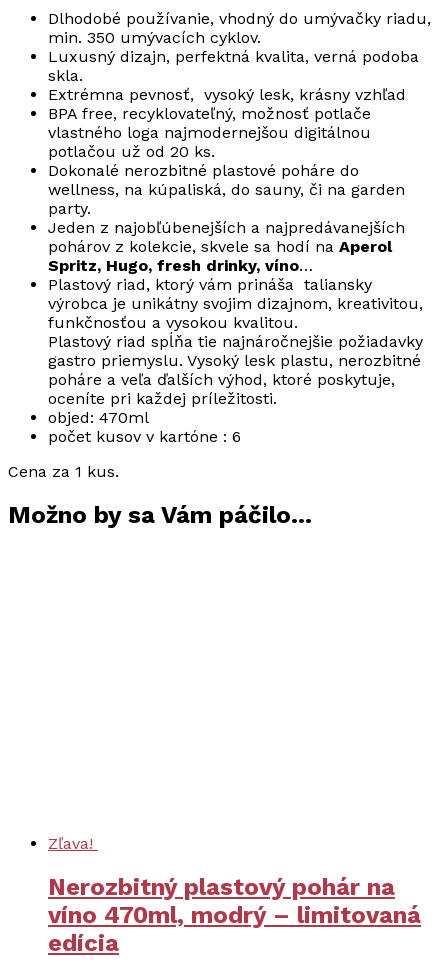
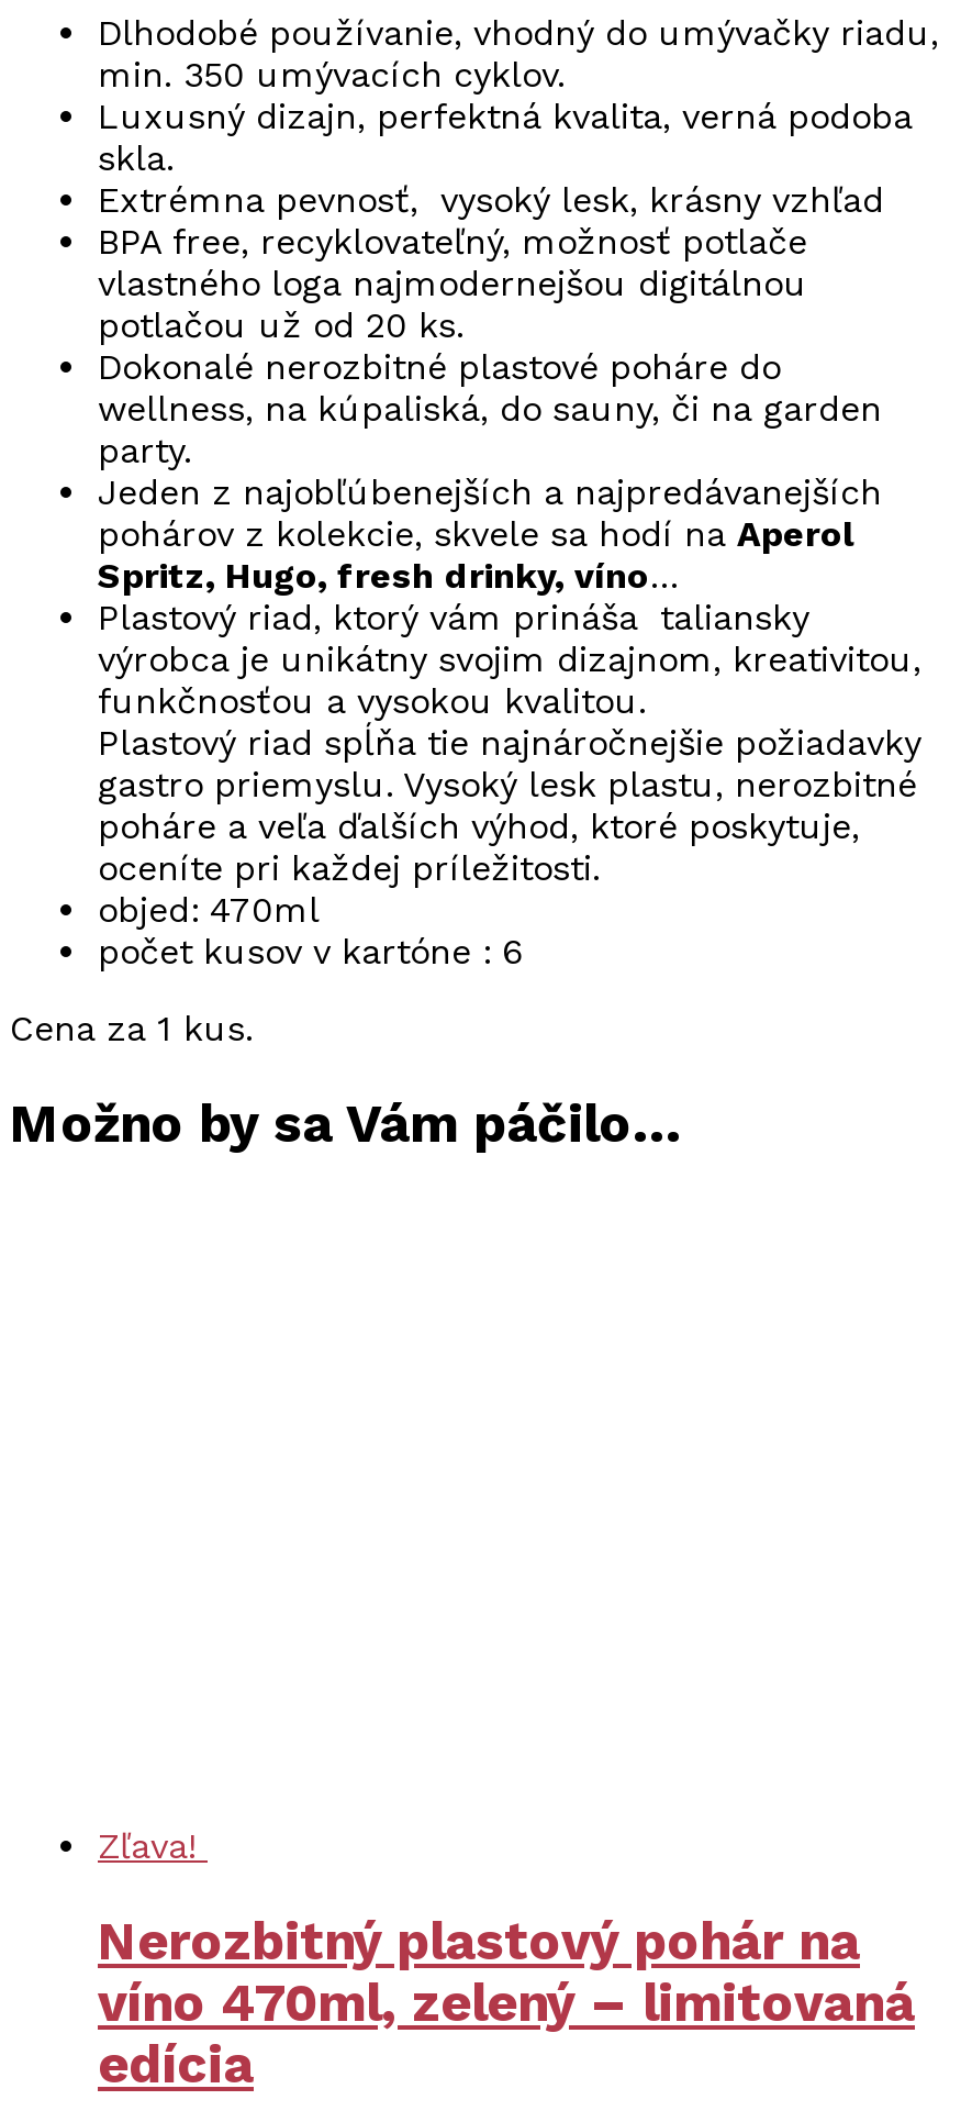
- víno 470ml, modrý – limitovaná
+ víno 470ml, zelený – limitovaná
